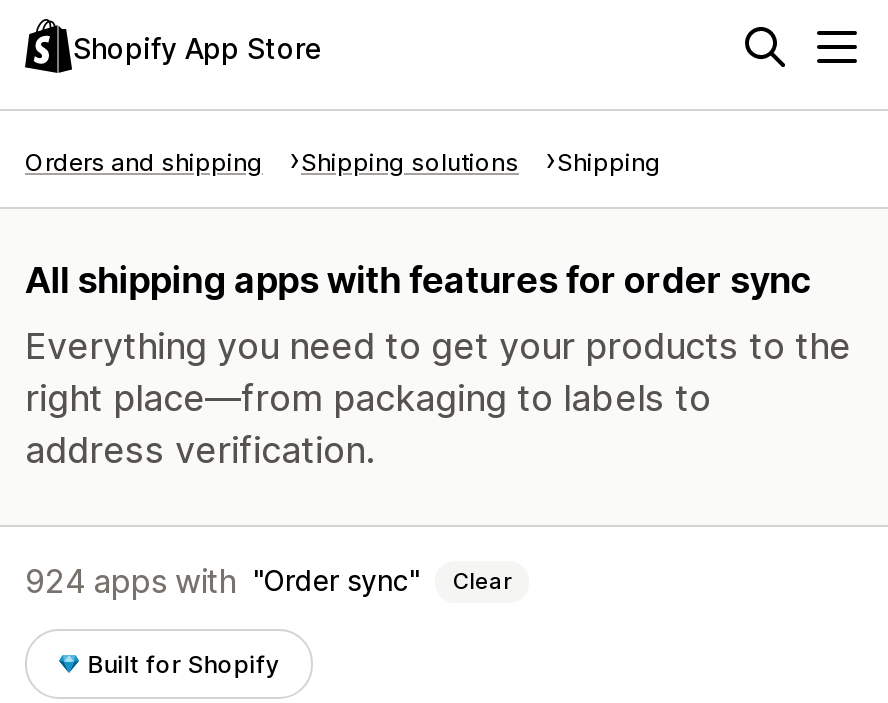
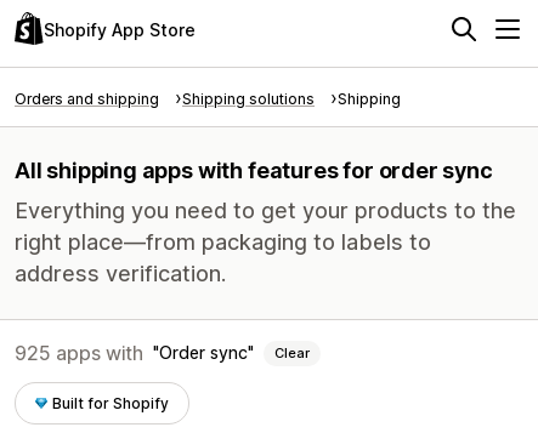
- 924 apps with Order sync Clear
+ 925 apps with Order sync Clear
